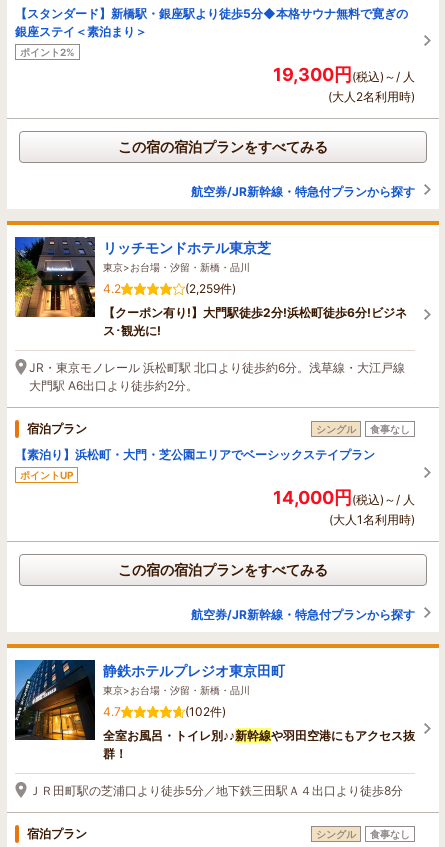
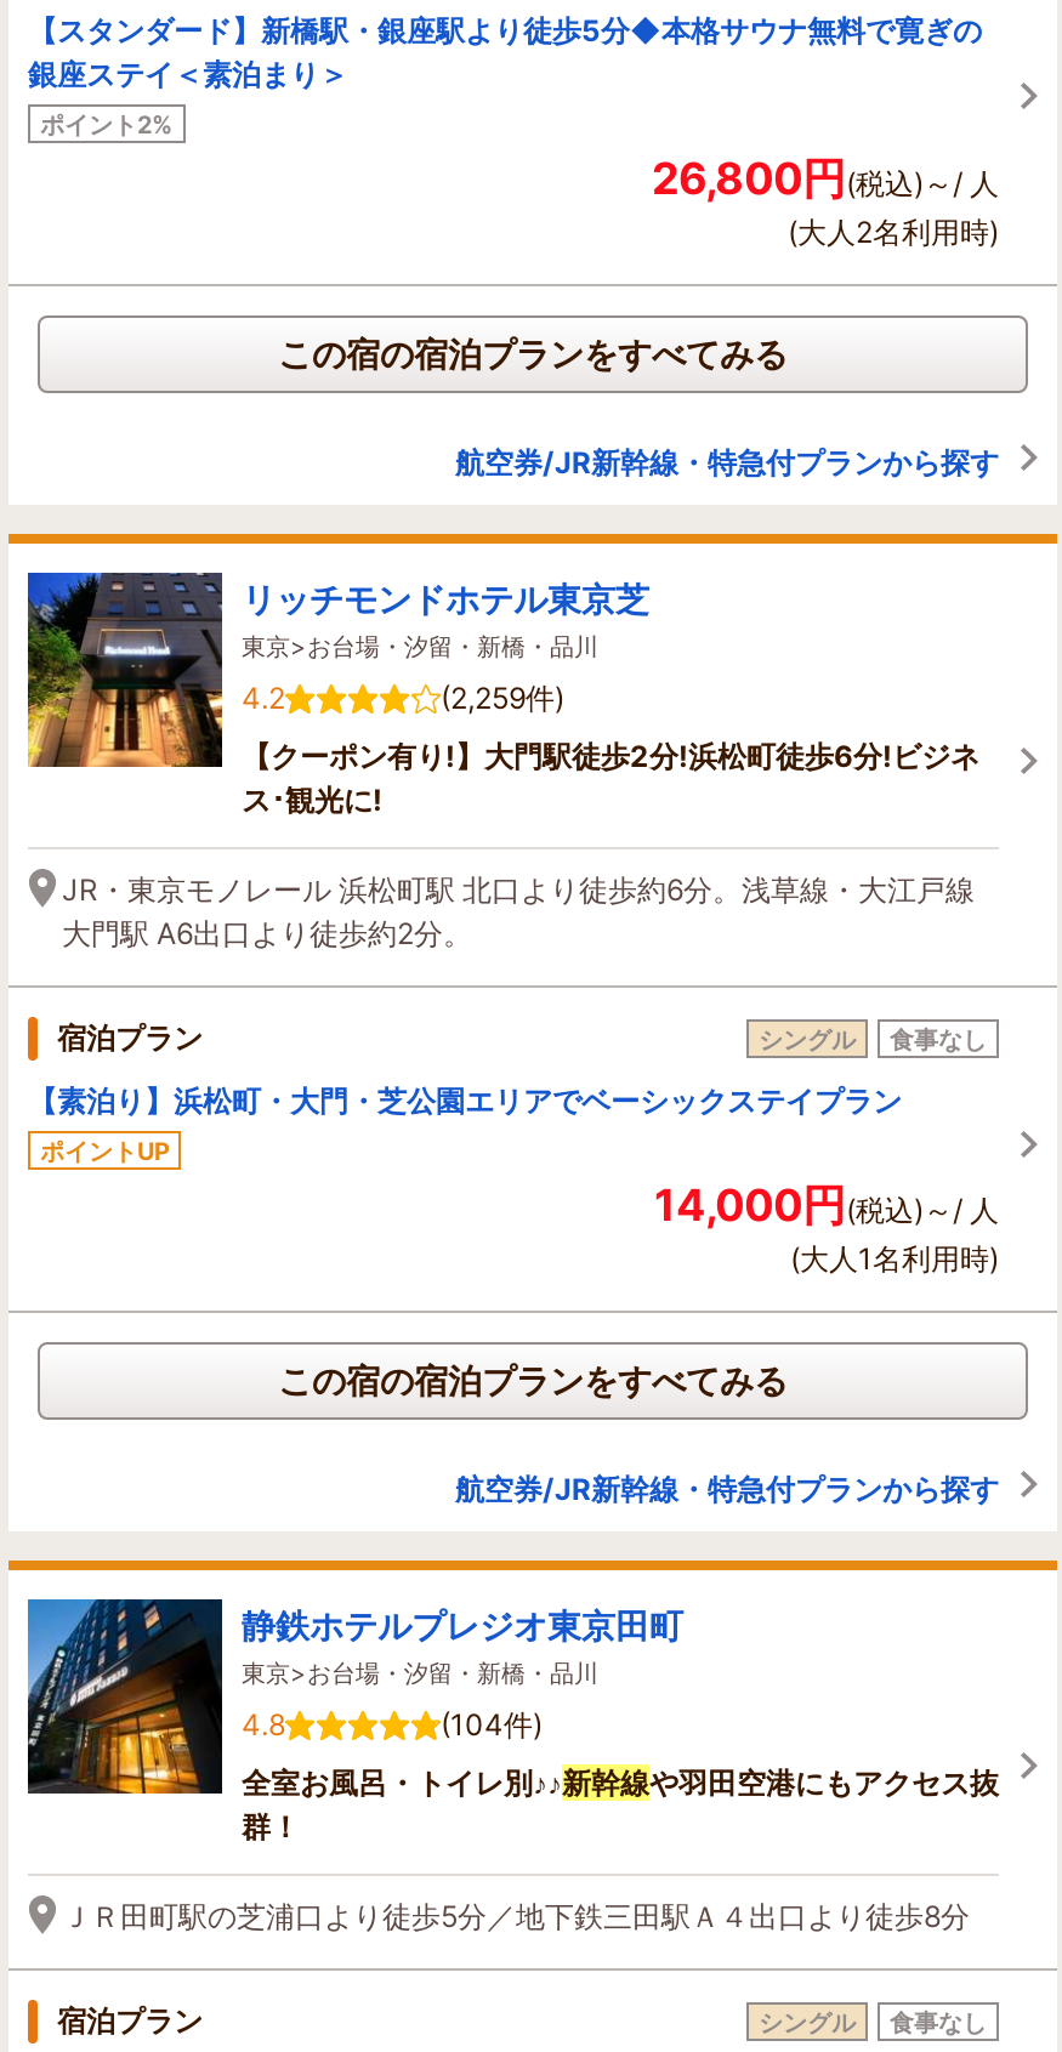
- 19,300円(税込)～/ 人
+ 26,800円(税込)～/ 人

- 4.7
+ 4.8

- (102件)
+ (104件)
